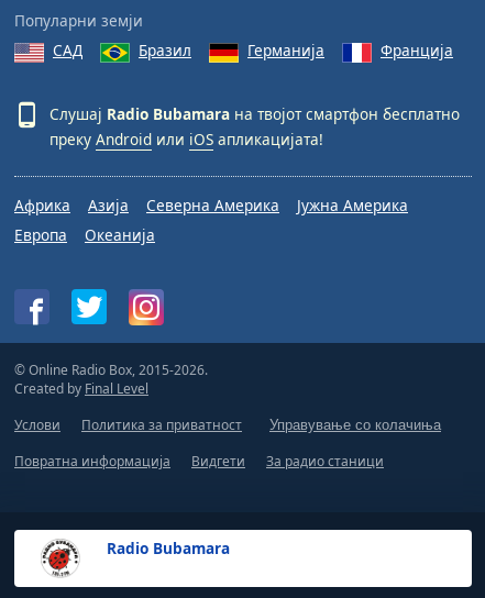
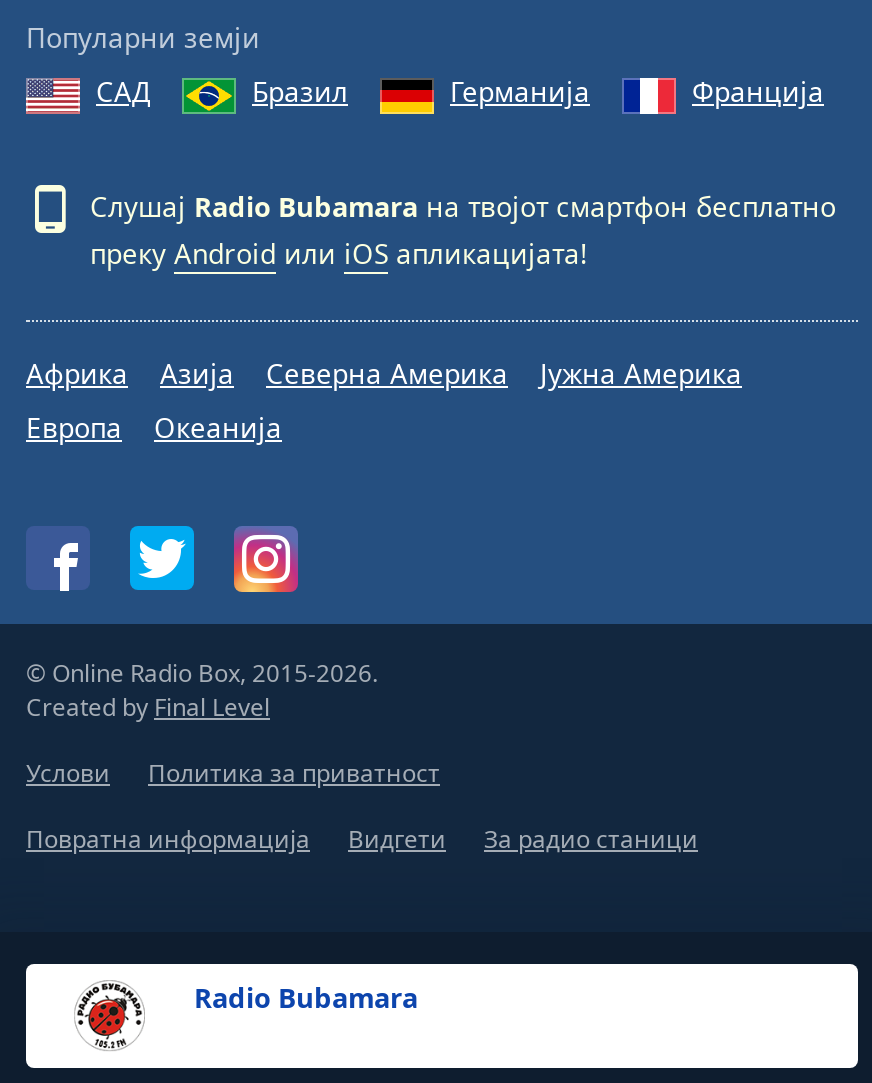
- Управување со колачиња
